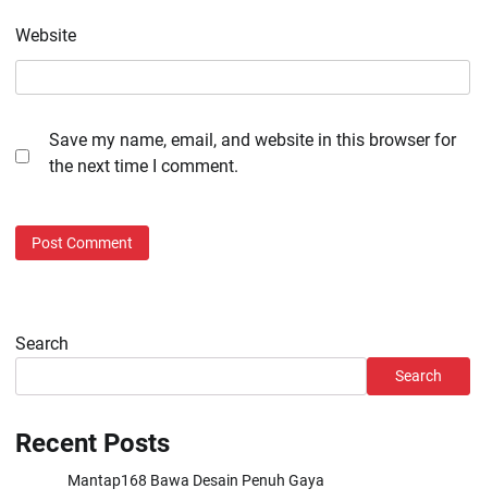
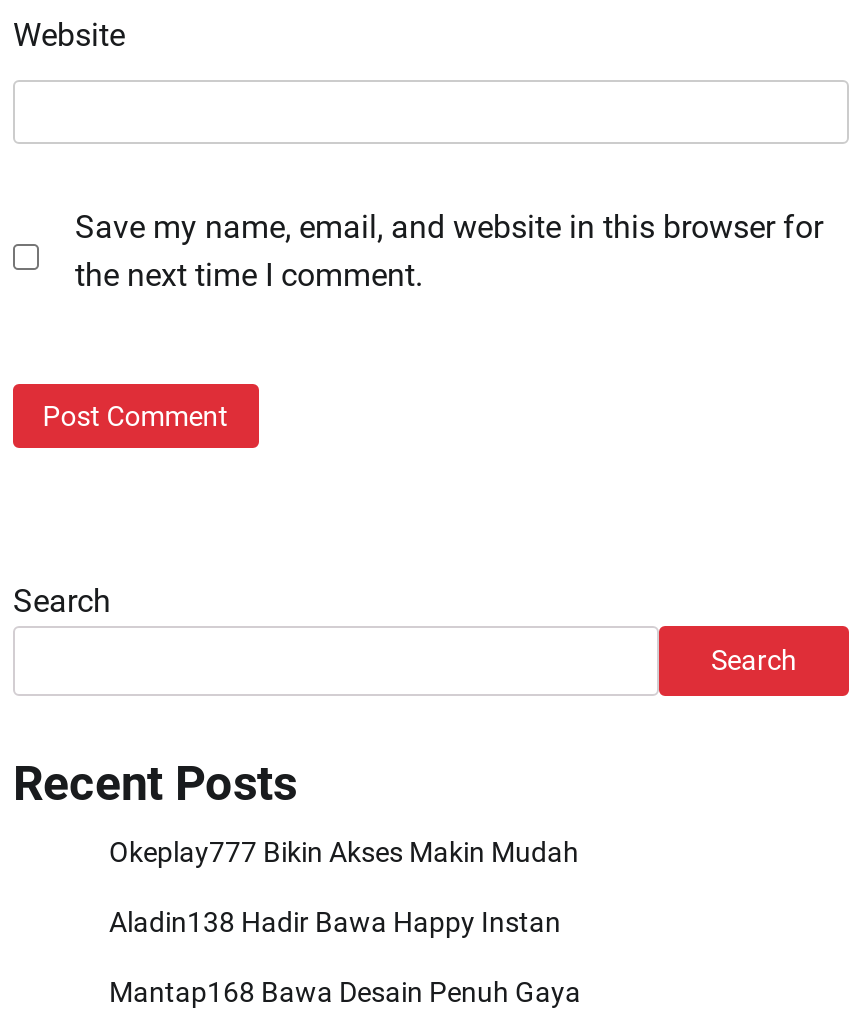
+ Okeplay777 Bikin Akses Makin Mudah
+ Aladin138 Hadir Bawa Happy Instan
